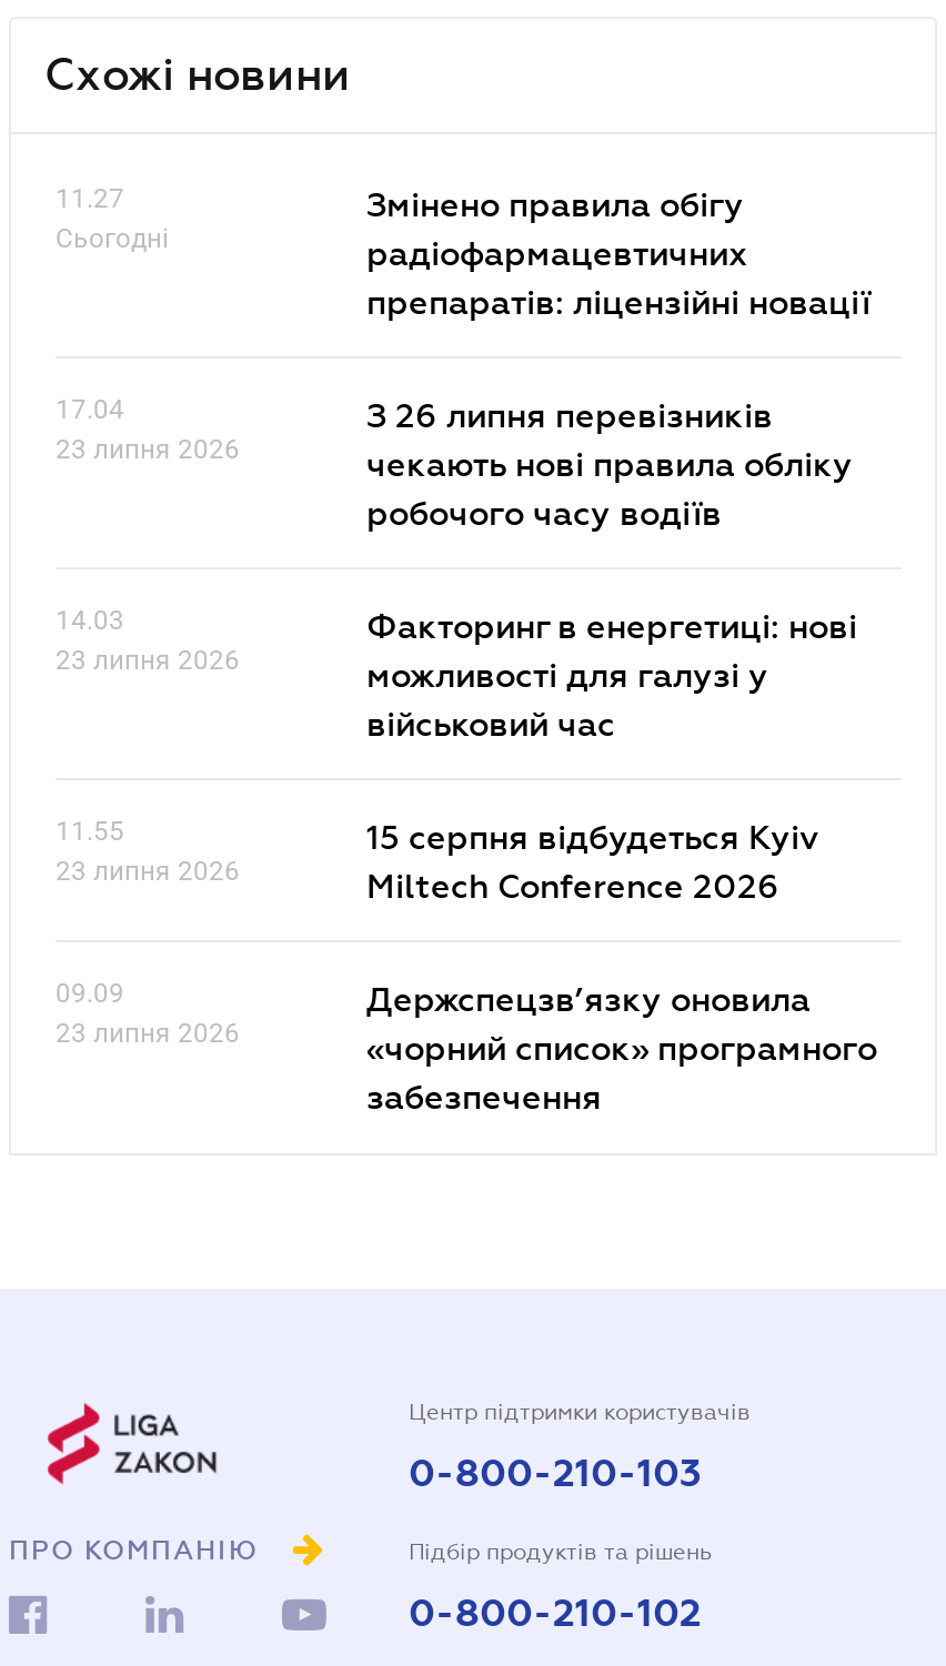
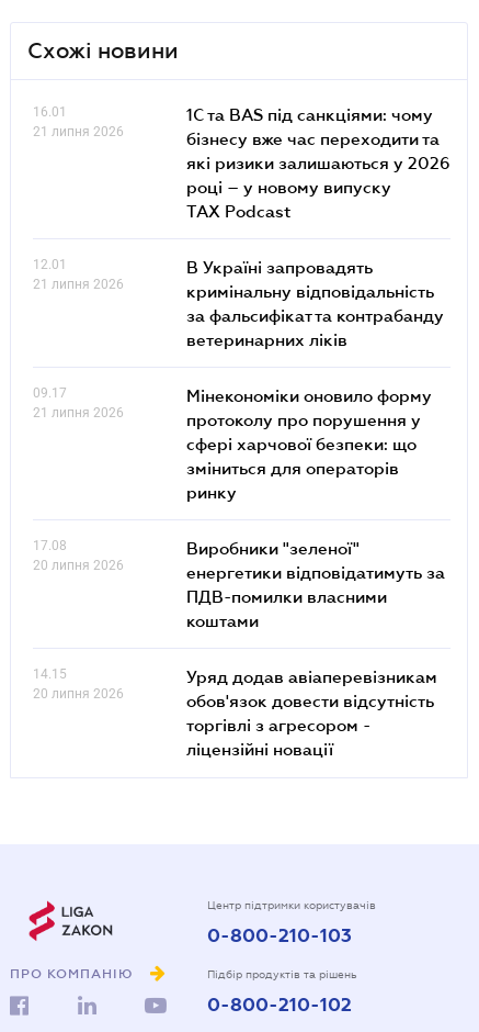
- 11.27
- Сьогодні
+ 16.01
+ 21 липня 2026

- Змінено правила обігу
- радіофармацевтичних
- препаратів: ліцензійні новації
+ 1С та BAS під санкціями: чому
+ бізнесу вже час переходити та
+ які ризики залишаються у 2026
+ році – у новому випуску
+ TAX Podcast

- 17.04
- 23 липня 2026
+ 12.01
+ 21 липня 2026

- З 26 липня перевізників
- чекають нові правила обліку
- робочого часу водіїв
+ В Україні запровадять
+ кримінальну відповідальність
+ за фальсифікат та контрабанду
+ ветеринарних ліків

- 14.03
- 23 липня 2026
+ 09.17
+ 21 липня 2026

- Факторинг в енергетиці: нові
- можливості для галузі у
- військовий час
+ Мінекономіки оновило форму
+ протоколу про порушення у
+ сфері харчової безпеки: що
+ зміниться для операторів
+ ринку

- 11.55
- 23 липня 2026
+ 17.08
+ 20 липня 2026

- 15 серпня відбудеться Kyiv
- Miltech Conference 2026
+ Виробники "зеленої"
+ енергетики відповідатимуть за
+ ПДВ-помилки власними
+ коштами

- 09.09
- 23 липня 2026
+ 14.15
+ 20 липня 2026

- Держспецзв’язку оновила
- «чорний список» програмного
- забезпечення
+ Уряд додав авіаперевізникам
+ обов'язок довести відсутність
+ торгівлі з агресором -
+ ліцензійні новації
